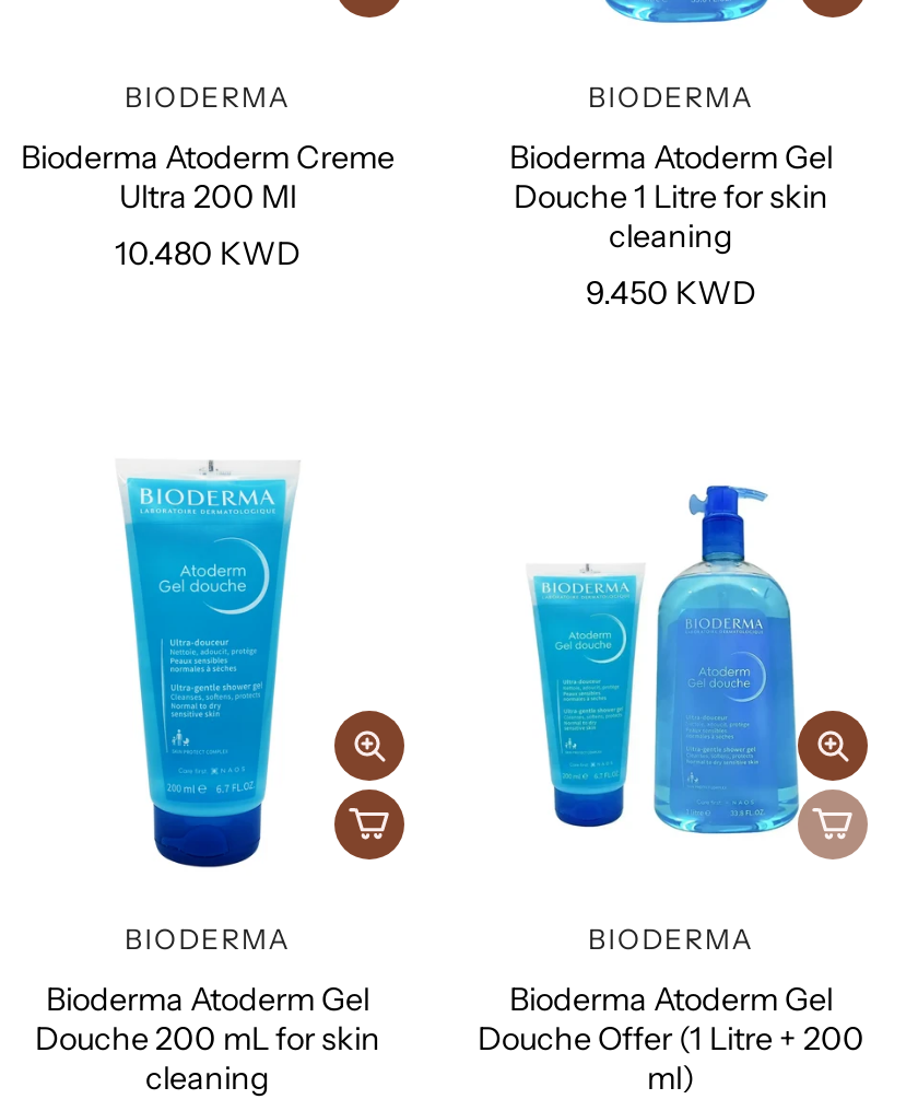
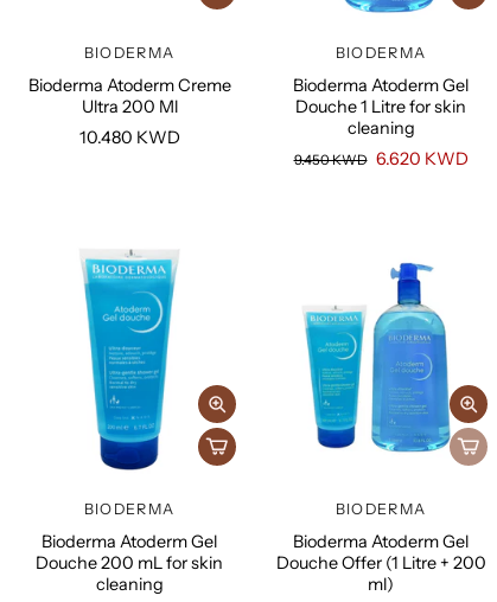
- 9.450 KWD
+ 9.450 KWD 6.620 KWD
